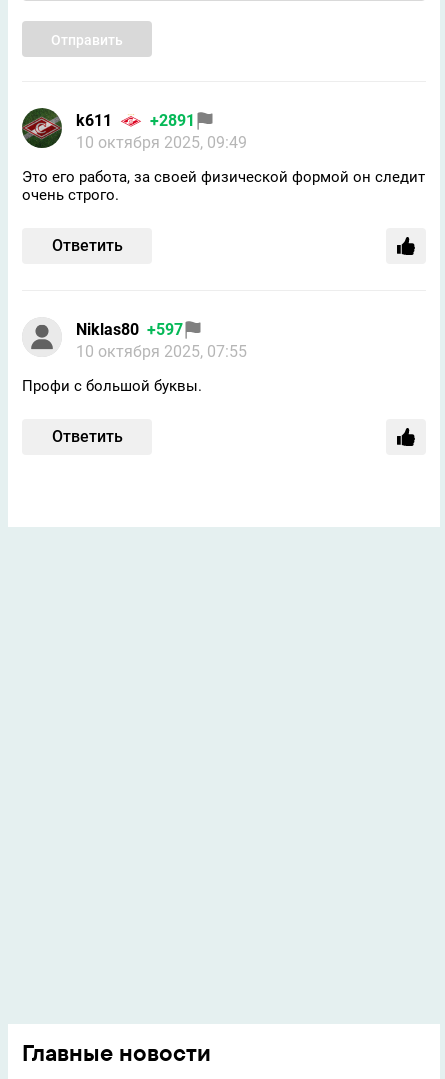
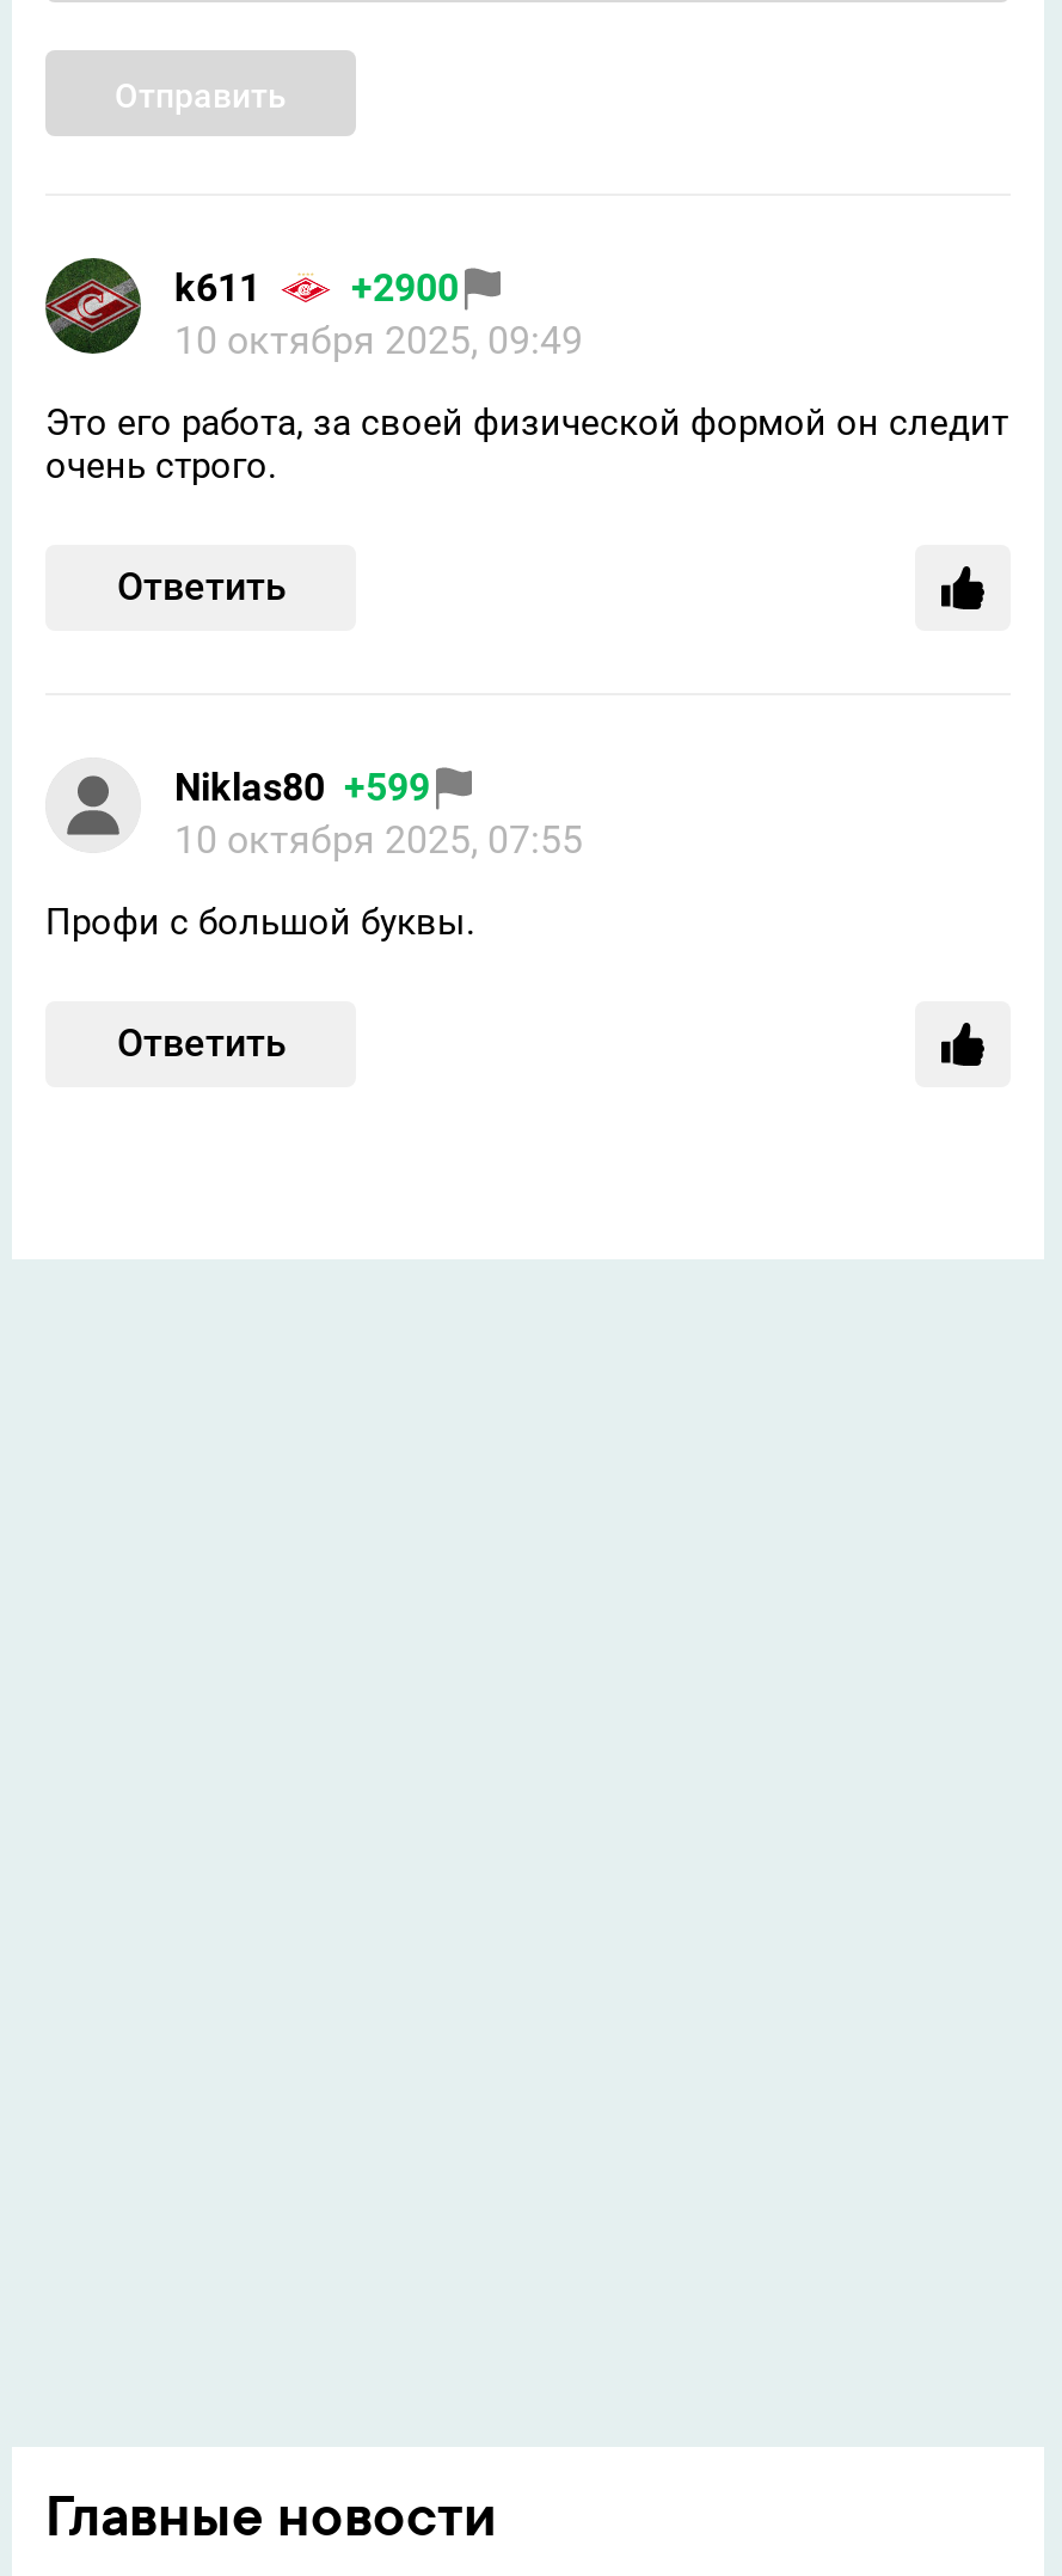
- k611 +2891
+ k611 +2900

- Niklas80 +597
+ Niklas80 +599
